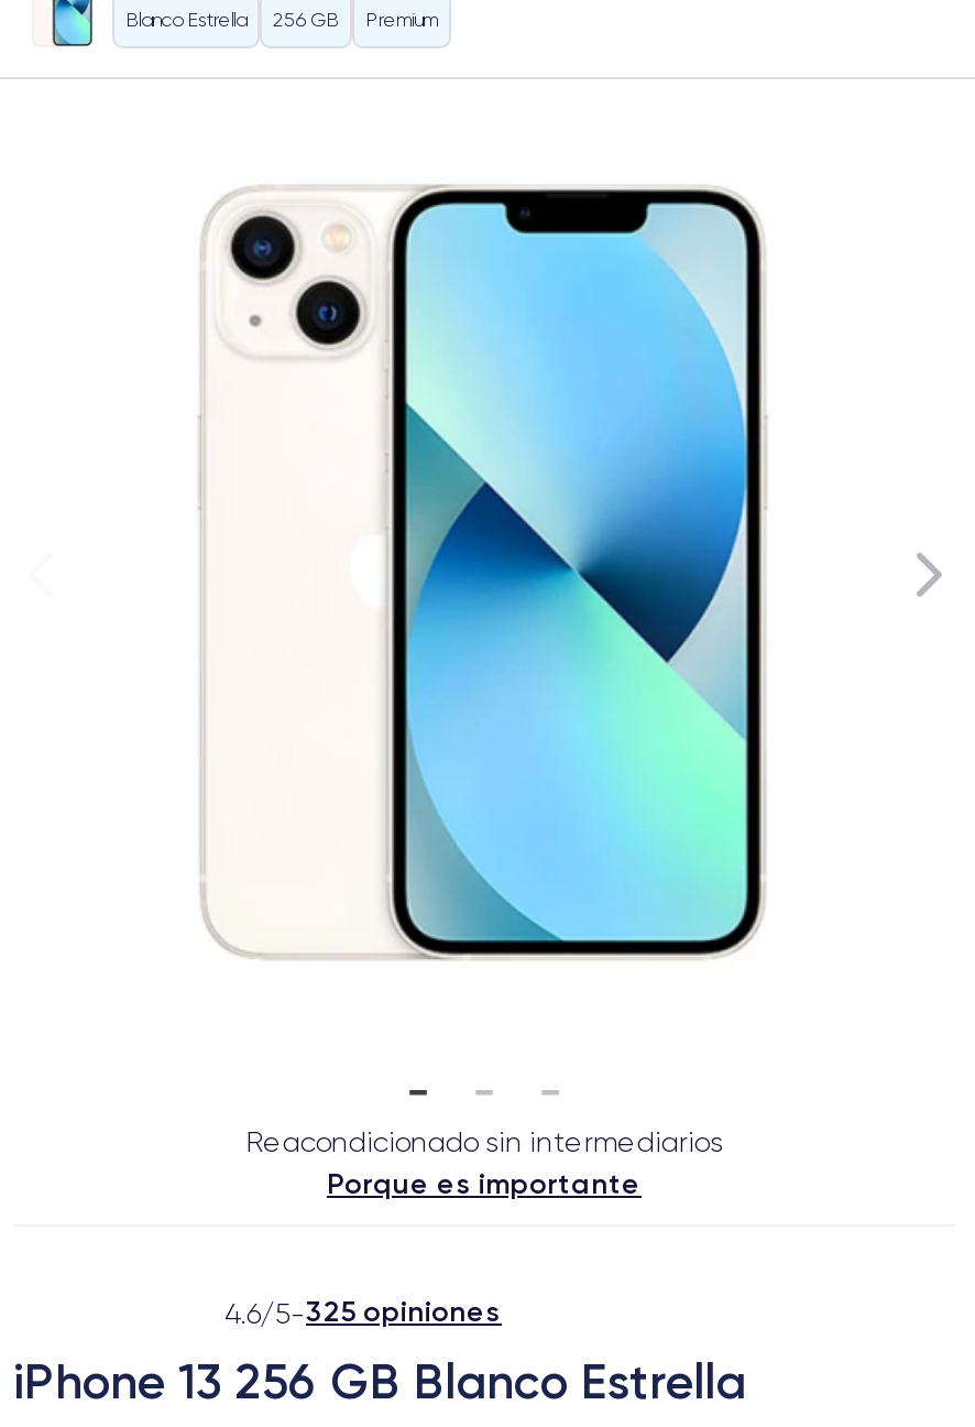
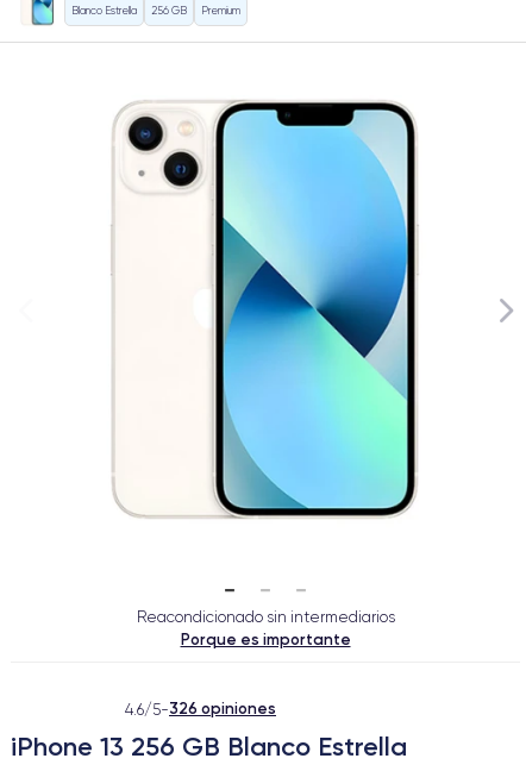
- 4.6/5-325 opiniones
+ 4.6/5-326 opiniones
